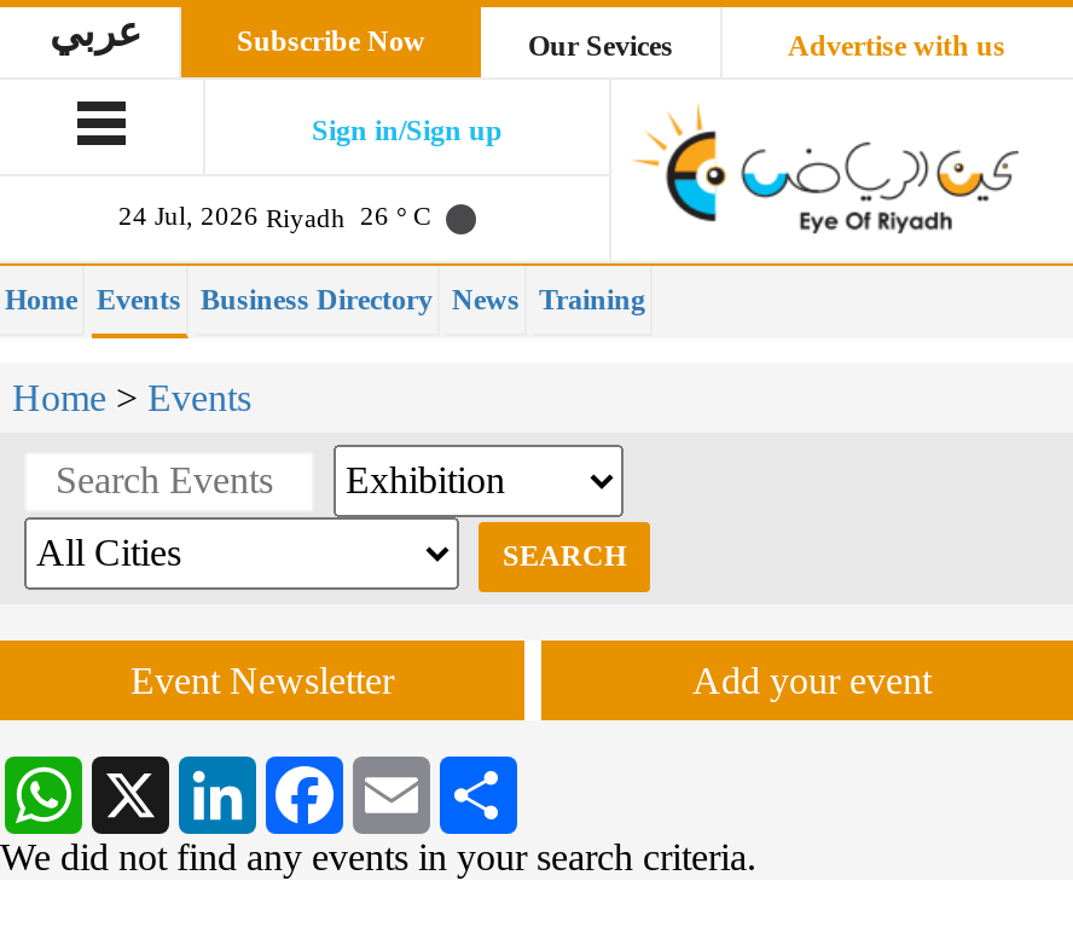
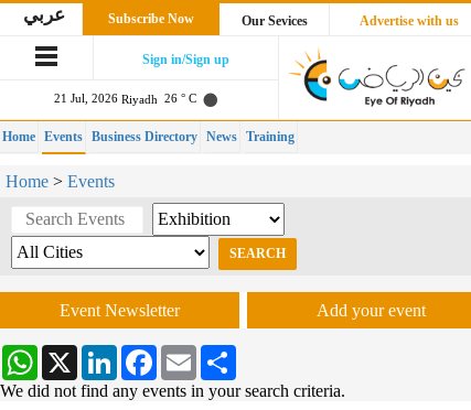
- 24 Jul, 2026 Riyadh 26 ° C
+ 21 Jul, 2026 Riyadh 26 ° C
